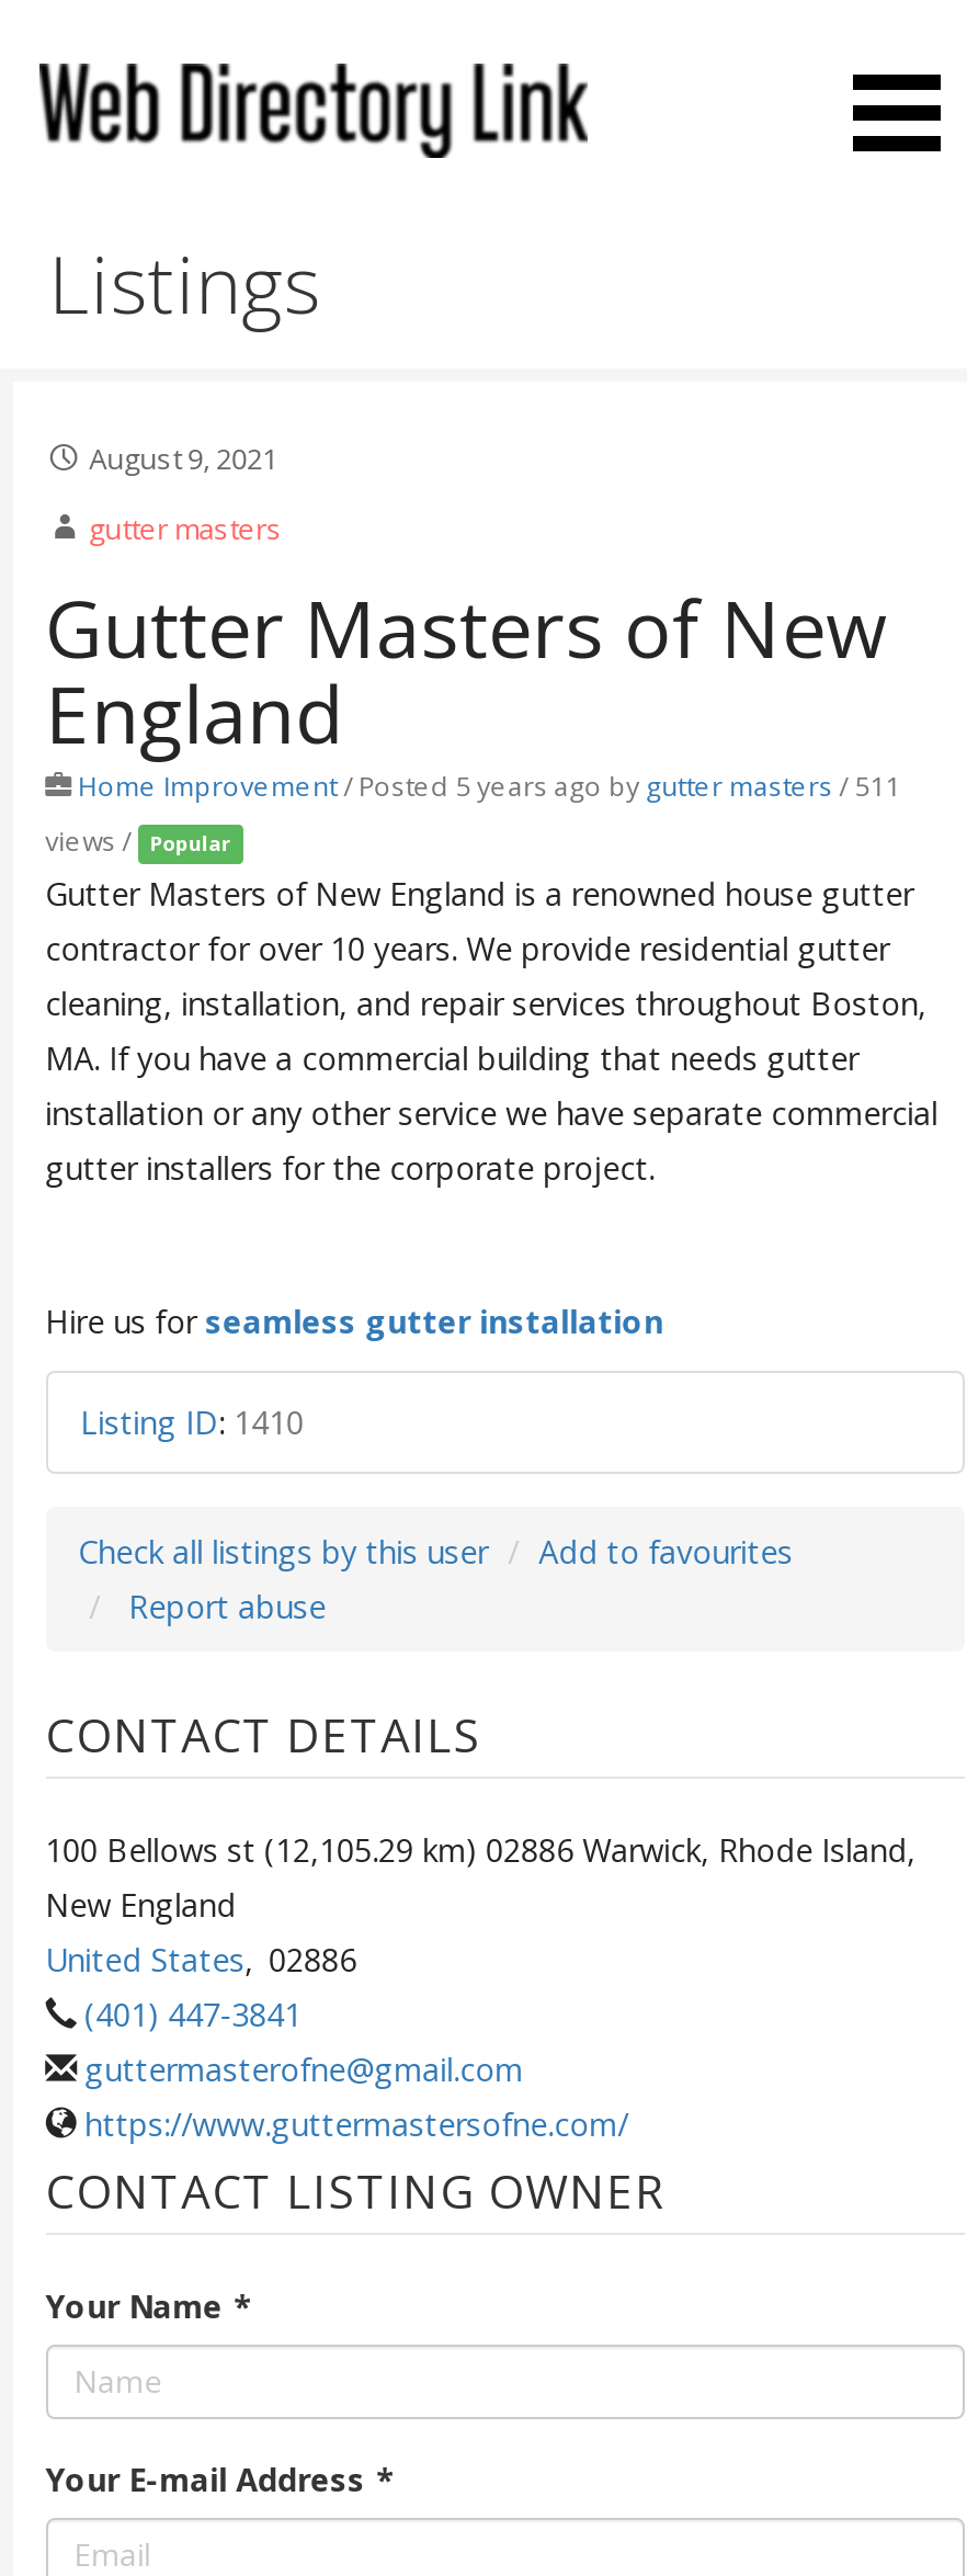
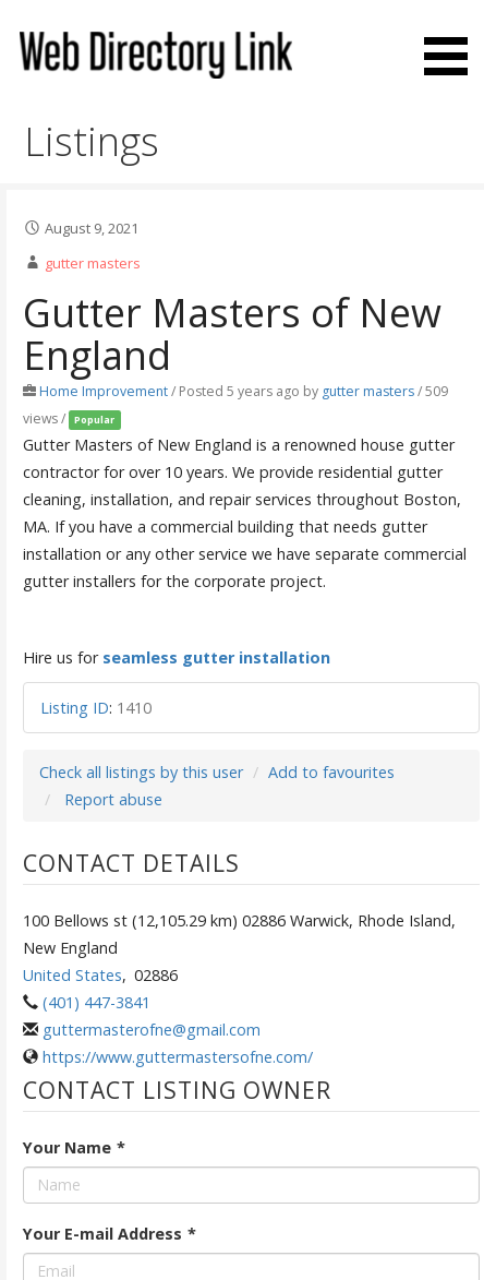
- Home Improvement / Posted 5 years ago by gutter masters / 511
+ Home Improvement / Posted 5 years ago by gutter masters / 509
